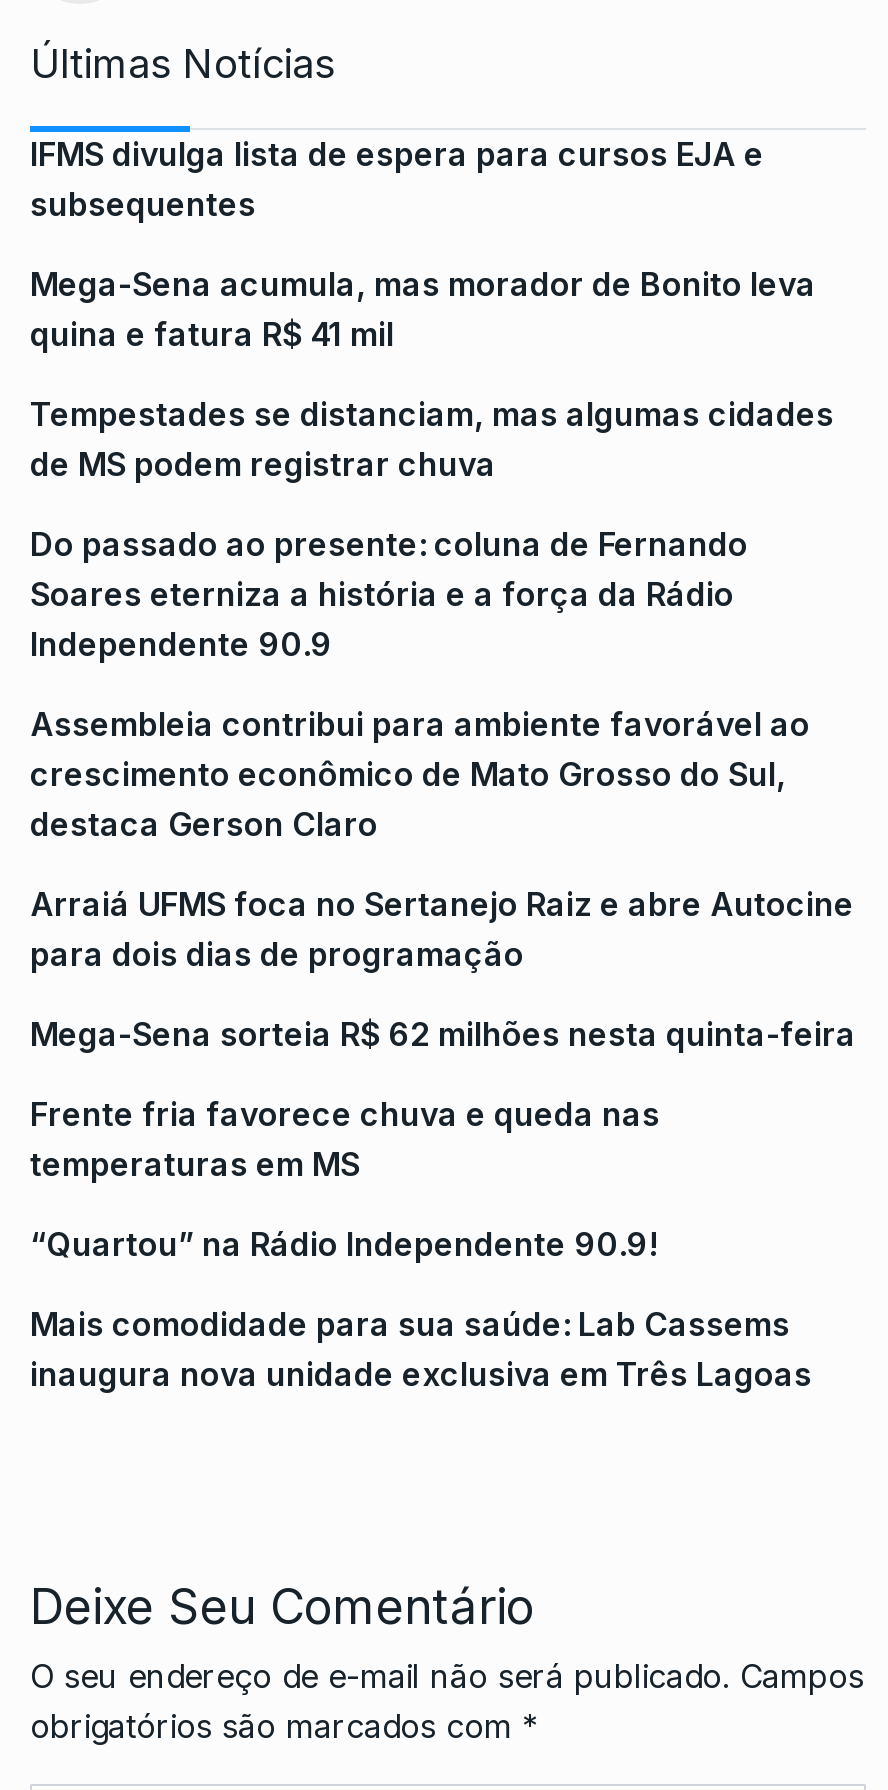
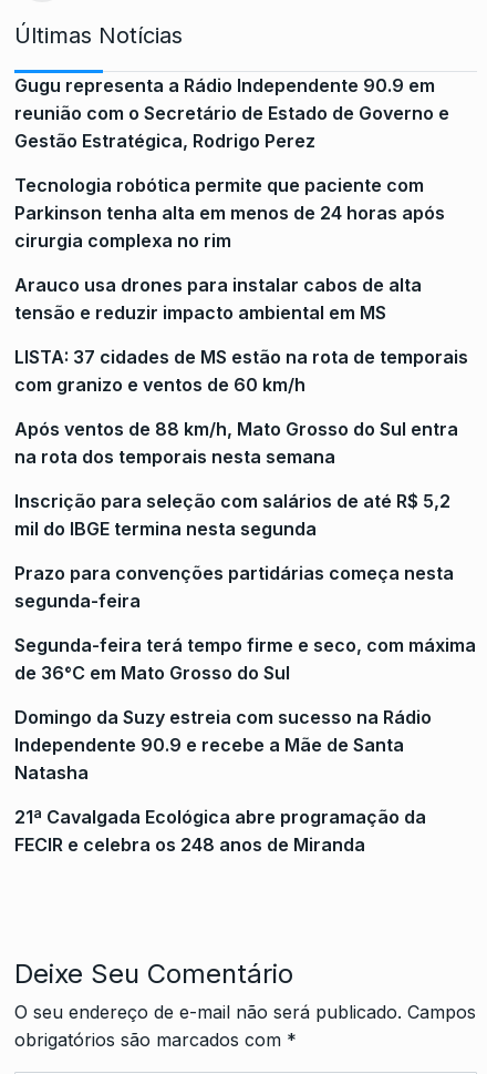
- IFMS divulga lista de espera para cursos EJA e
- subsequentes
+ Gugu representa a Rádio Independente 90.9 em
+ reunião com o Secretário de Estado de Governo e
+ Gestão Estratégica, Rodrigo Perez

- Mega-Sena acumula, mas morador de Bonito leva
- quina e fatura R$ 41 mil
+ Tecnologia robótica permite que paciente com
+ Parkinson tenha alta em menos de 24 horas após
+ cirurgia complexa no rim

- Tempestades se distanciam, mas algumas cidades
- de MS podem registrar chuva
+ Arauco usa drones para instalar cabos de alta
+ tensão e reduzir impacto ambiental em MS

- Do passado ao presente: coluna de Fernando
- Soares eterniza a história e a força da Rádio
- Independente 90.9
+ LISTA: 37 cidades de MS estão na rota de temporais
+ com granizo e ventos de 60 km/h

- Assembleia contribui para ambiente favorável ao
- crescimento econômico de Mato Grosso do Sul,
- destaca Gerson Claro
+ Após ventos de 88 km/h, Mato Grosso do Sul entra
+ na rota dos temporais nesta semana

- Arraiá UFMS foca no Sertanejo Raiz e abre Autocine
- para dois dias de programação
+ Inscrição para seleção com salários de até R$ 5,2
+ mil do IBGE termina nesta segunda

- Mega-Sena sorteia R$ 62 milhões nesta quinta-feira
+ Prazo para convenções partidárias começa nesta
+ segunda-feira

- Frente fria favorece chuva e queda nas
- temperaturas em MS
+ Segunda-feira terá tempo firme e seco, com máxima
+ de 36°C em Mato Grosso do Sul

- “Quartou” na Rádio Independente 90.9!
+ Domingo da Suzy estreia com sucesso na Rádio
+ Independente 90.9 e recebe a Mãe de Santa
+ Natasha

- Mais comodidade para sua saúde: Lab Cassems
- inaugura nova unidade exclusiva em Três Lagoas
+ 21ª Cavalgada Ecológica abre programação da
+ FECIR e celebra os 248 anos de Miranda
